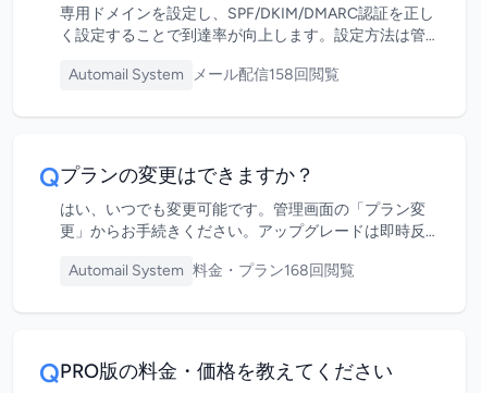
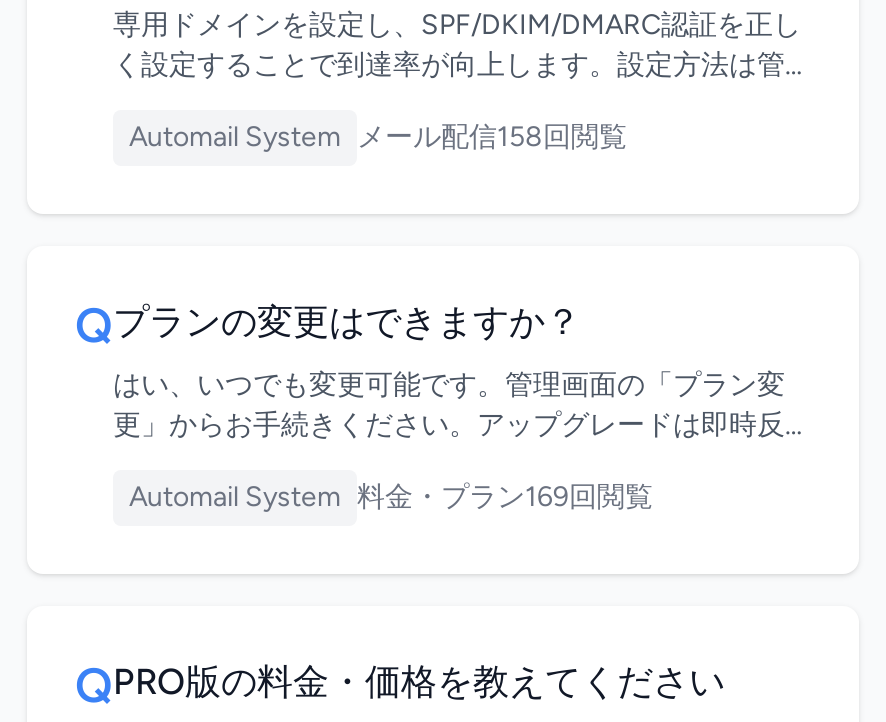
- Automail System 料金・プラン168回閲覧
+ Automail System 料金・プラン169回閲覧
